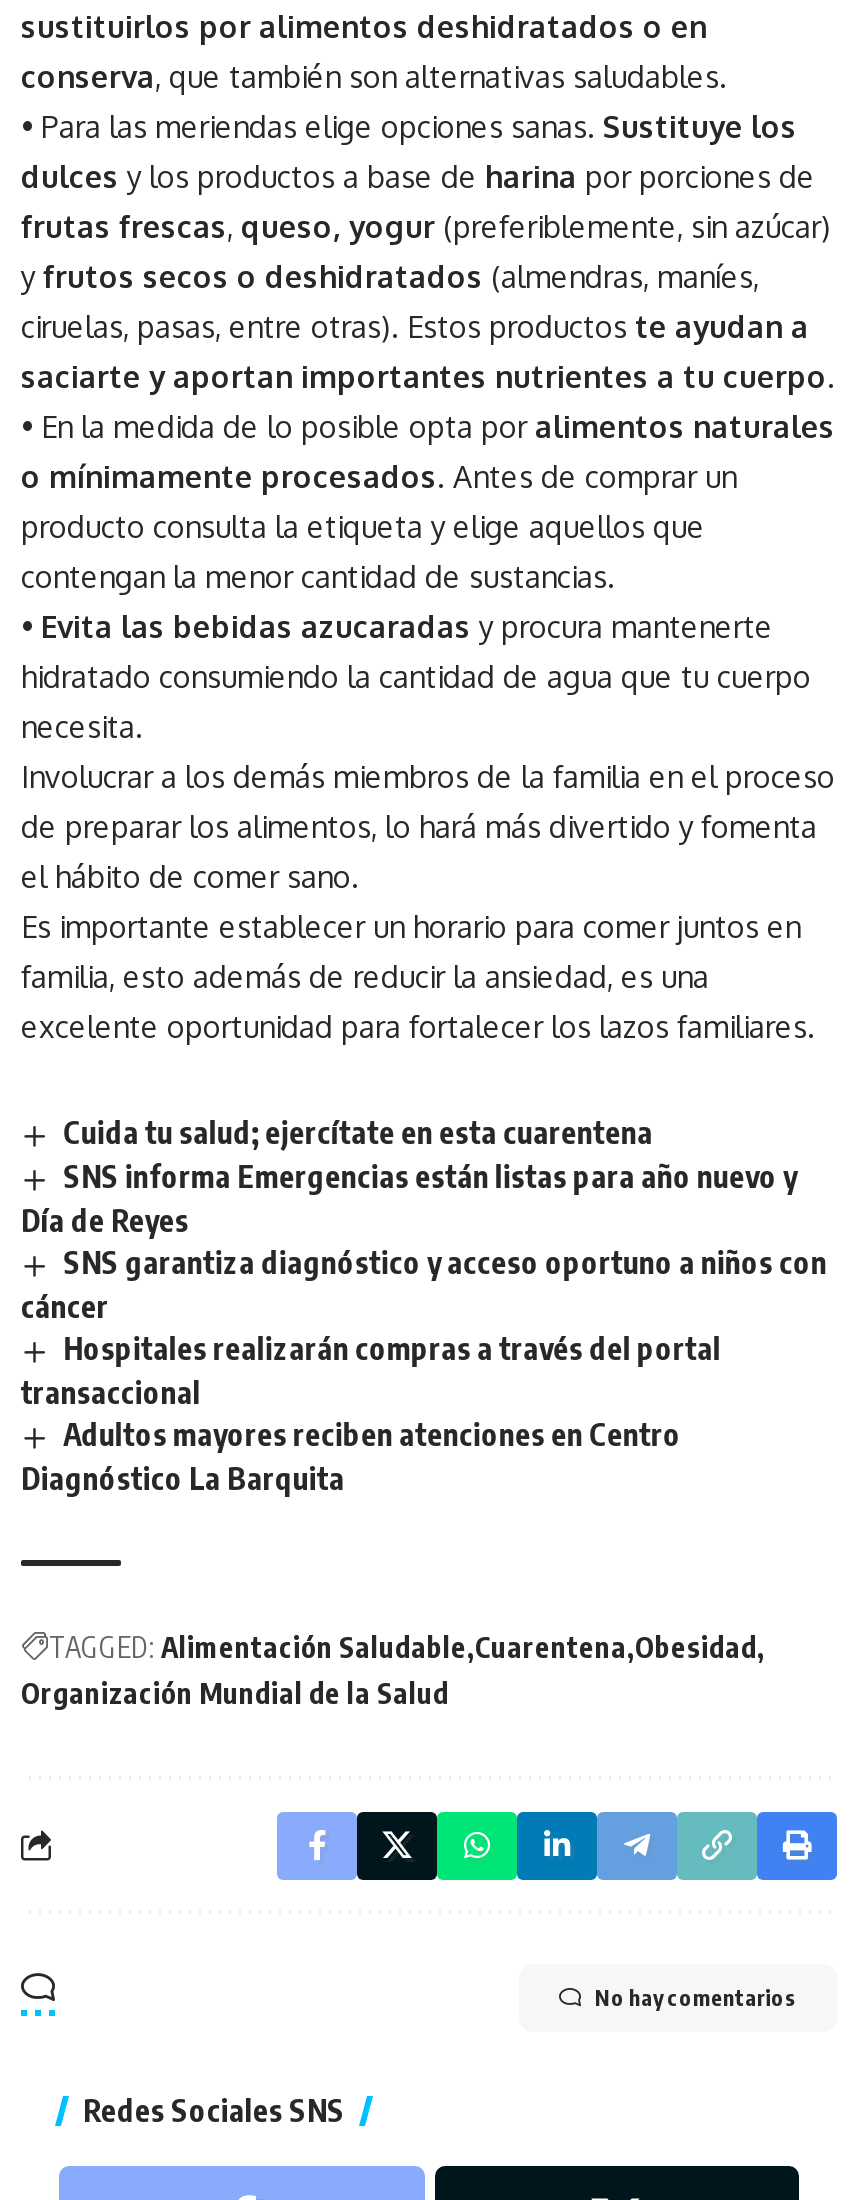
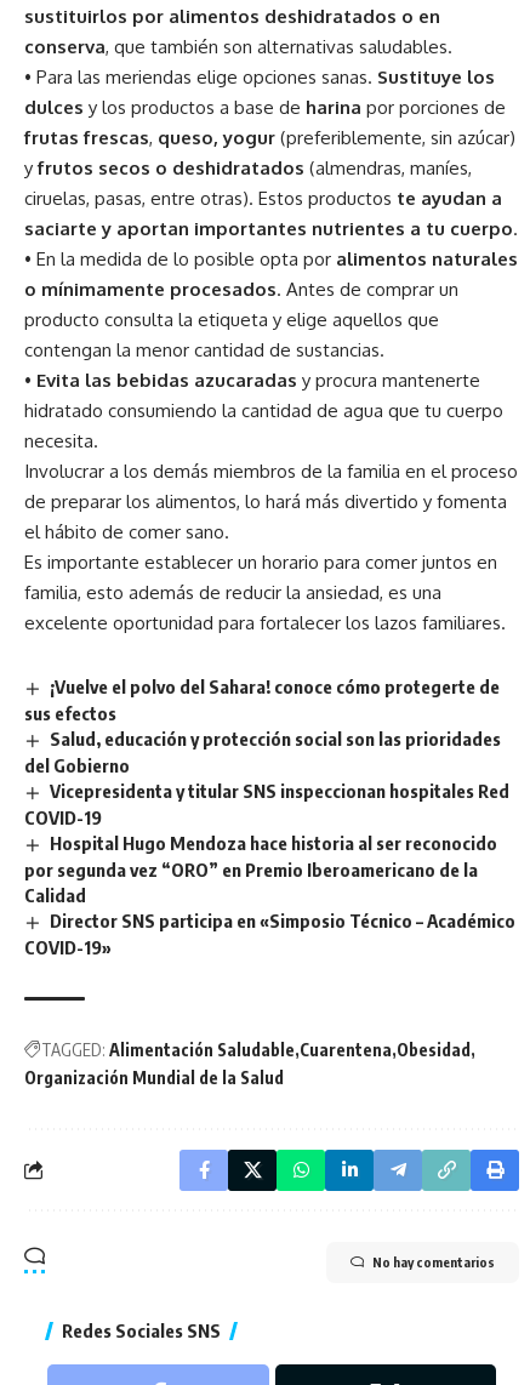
- Cuida tu salud; ejercítate en esta cuarentena
- SNS informa Emergencias están listas para año nuevo y
- Día de Reyes
- SNS garantiza diagnóstico y acceso oportuno a niños con
- cáncer
- Hospitales realizarán compras a través del portal
- transaccional
- Adultos mayores reciben atenciones en Centro
- Diagnóstico La Barquita
+ ¡Vuelve el polvo del Sahara! conoce cómo protegerte de
+ sus efectos
+ Salud, educación y protección social son las prioridades
+ del Gobierno
+ Vicepresidenta y titular SNS inspeccionan hospitales Red
+ COVID-19
+ Hospital Hugo Mendoza hace historia al ser reconocido
+ por segunda vez “ORO” en Premio Iberoamericano de la
+ Calidad
+ Director SNS participa en «Simposio Técnico – Académico
+ COVID-19»
